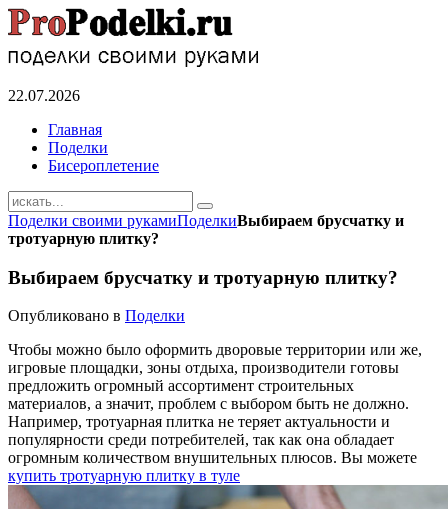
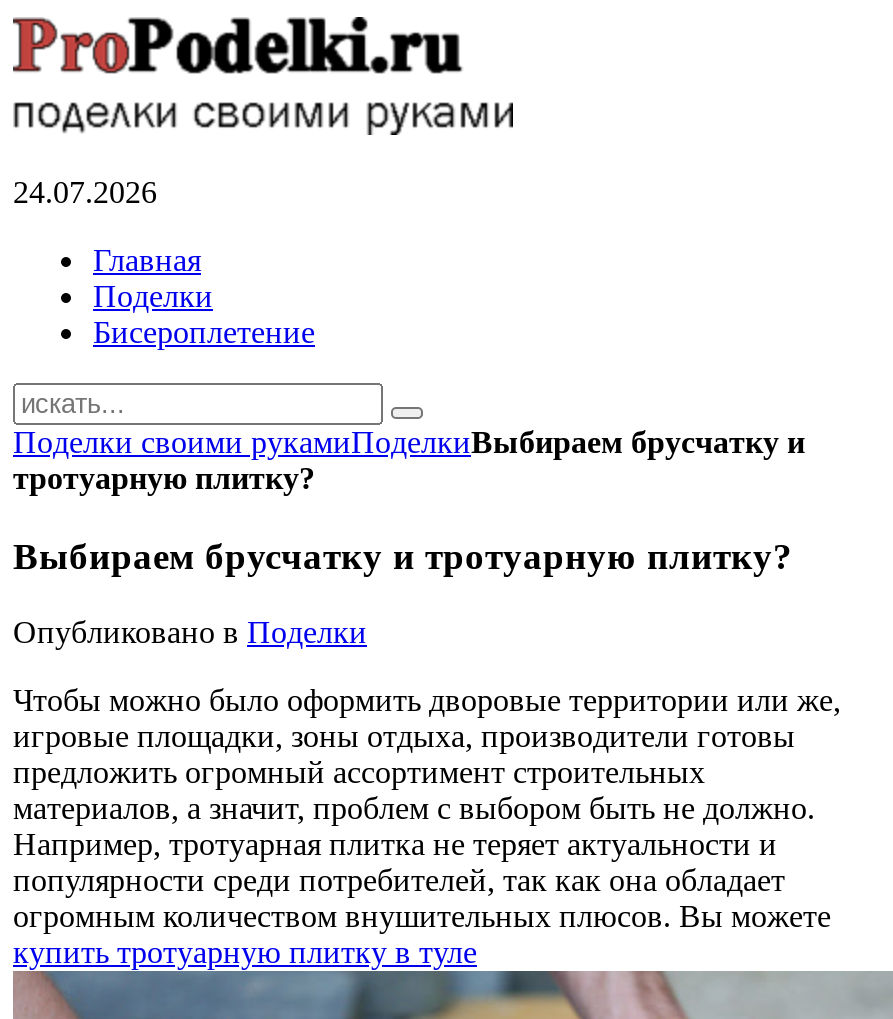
- 22.07.2026
+ 24.07.2026
